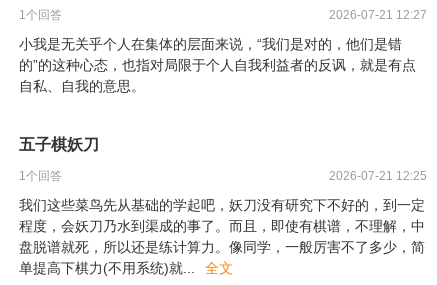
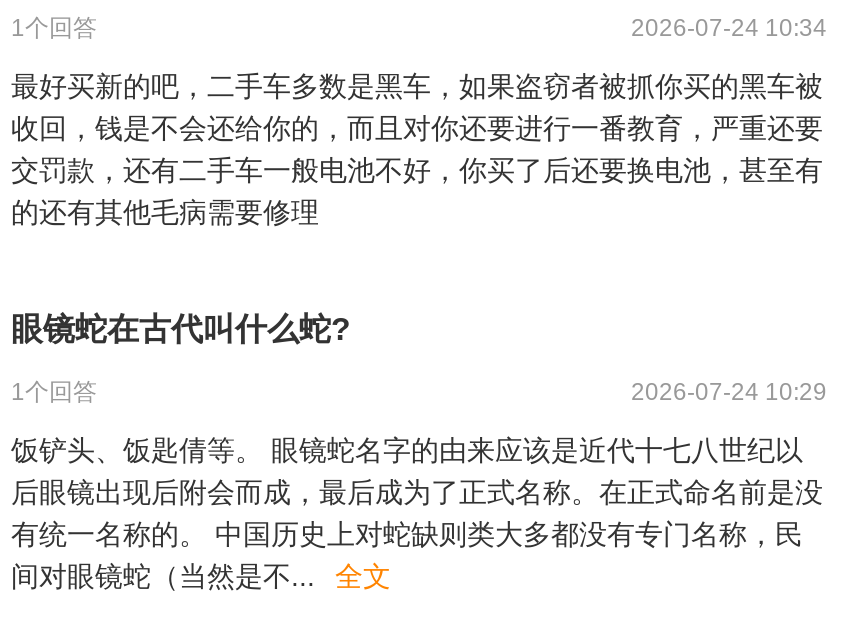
- 2026-07-21 12:27
+ 2026-07-24 10:34

- 小我是无关乎个人在集体的层面来说，“我们是对的，他们是错
- 的”的这种心态，也指对局限于个人自我利益者的反讽，就是有点
- 自私、自我的意思。
+ 最好买新的吧，二手车多数是黑车，如果盗窃者被抓你买的黑车被
+ 收回，钱是不会还给你的，而且对你还要进行一番教育，严重还要
+ 交罚款，还有二手车一般电池不好，你买了后还要换电池，甚至有
+ 的还有其他毛病需要修理

- 五子棋妖刀
+ 眼镜蛇在古代叫什么蛇?

- 2026-07-21 12:25
+ 2026-07-24 10:29

- 我们这些菜鸟先从基础的学起吧，妖刀没有研究下不好的，到一定
- 程度，会妖刀乃水到渠成的事了。而且，即使有棋谱，不理解，中
- 盘脱谱就死，所以还是练计算力。像同学，一般厉害不了多少，简
- 单提高下棋力(不用系统)就...
+ 饭铲头、饭匙倩等。 眼镜蛇名字的由来应该是近代十七八世纪以
+ 后眼镜出现后附会而成，最后成为了正式名称。在正式命名前是没
+ 有统一名称的。 中国历史上对蛇缺则类大多都没有专门名称，民
+ 间对眼镜蛇（当然是不...
